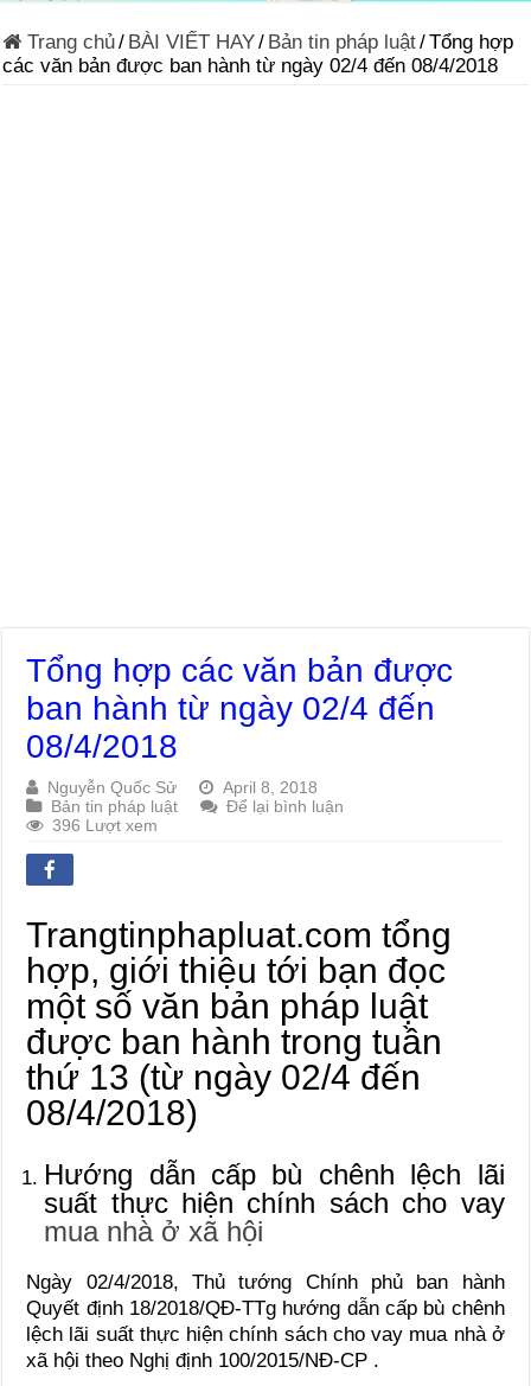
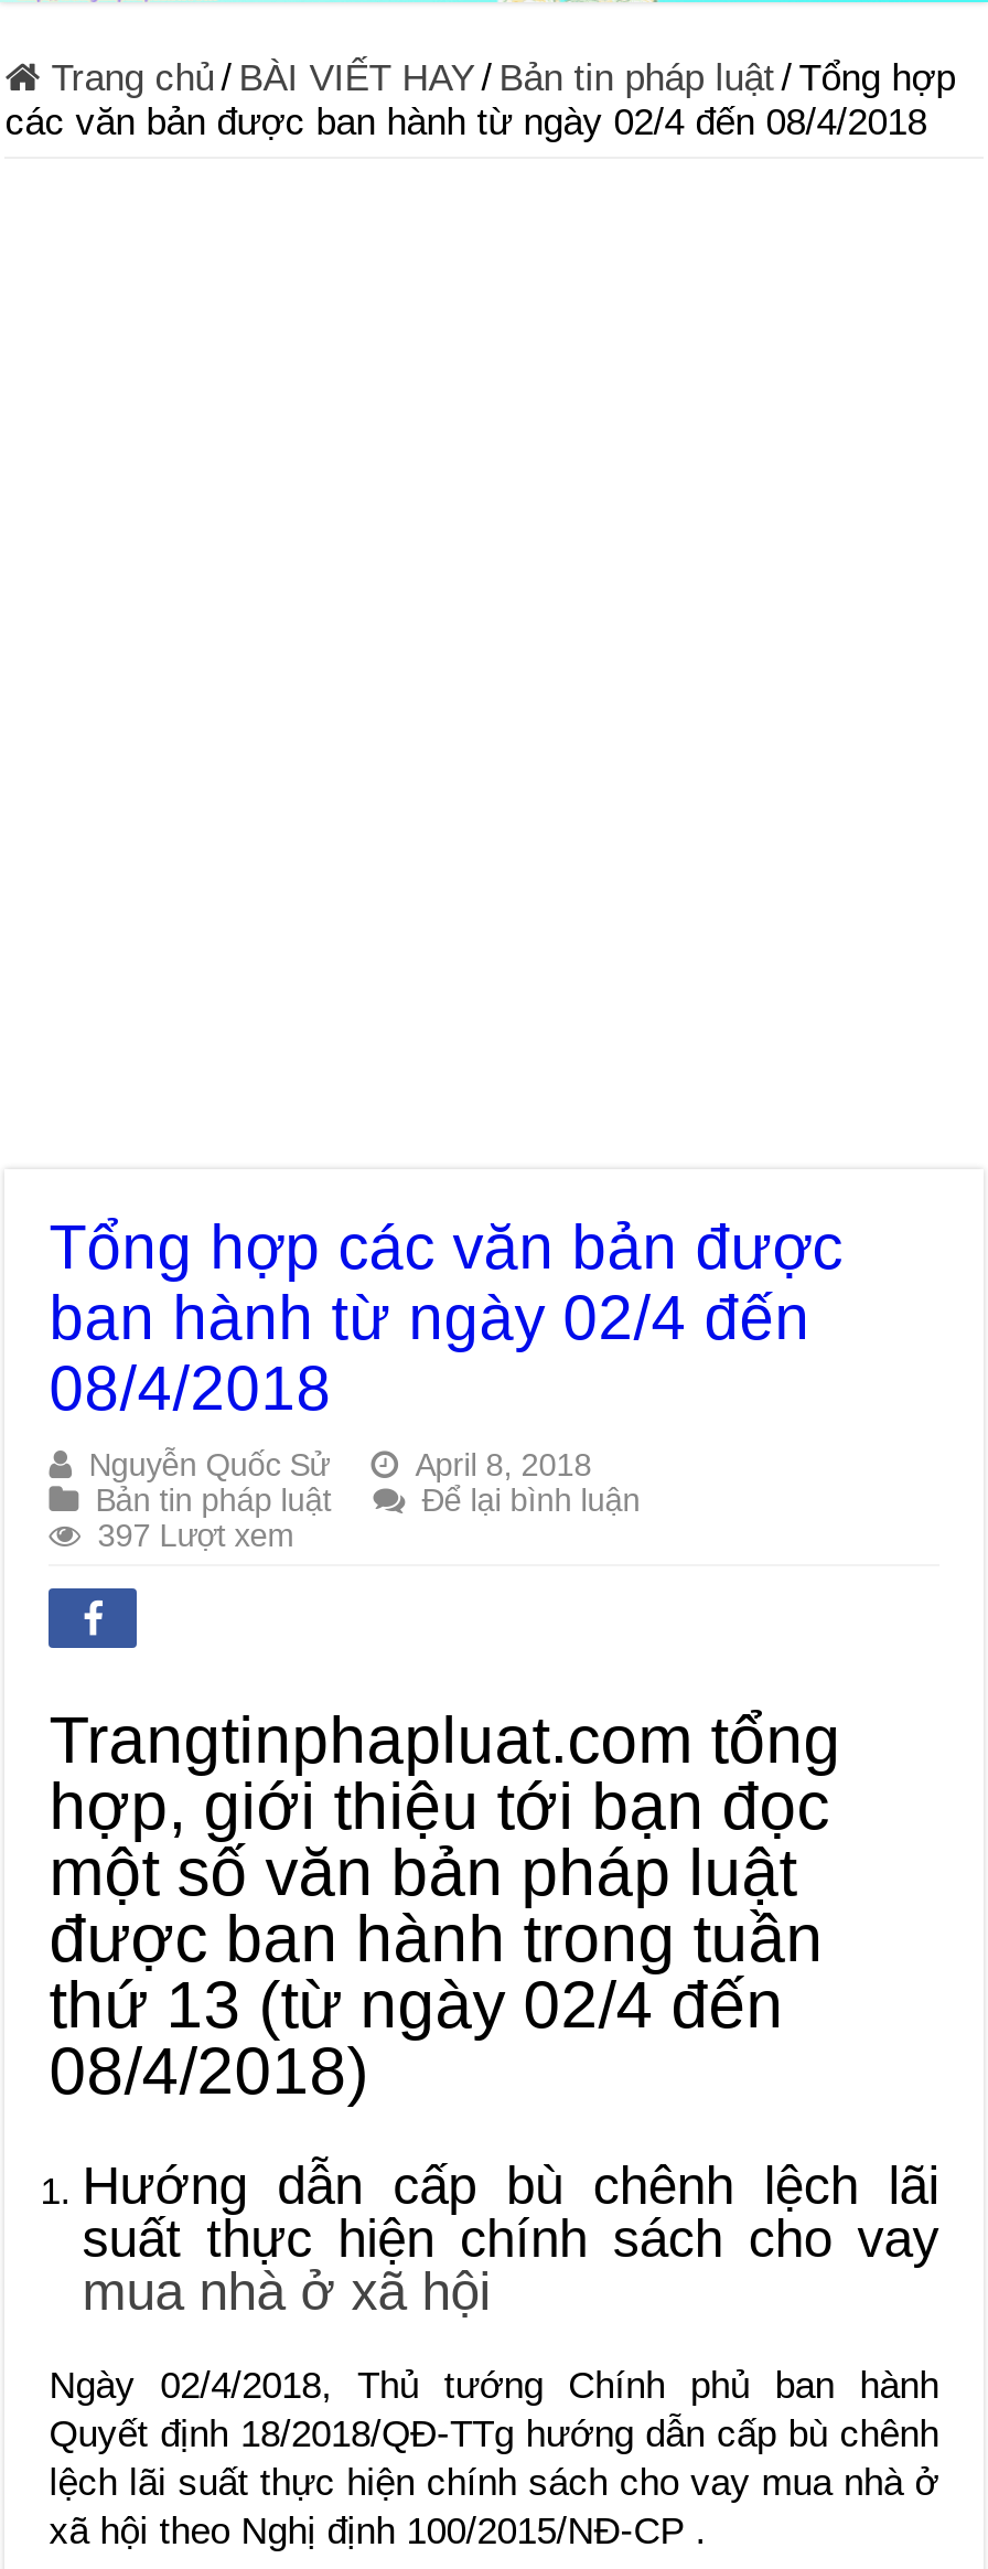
- 396 Lượt xem
+ 397 Lượt xem
